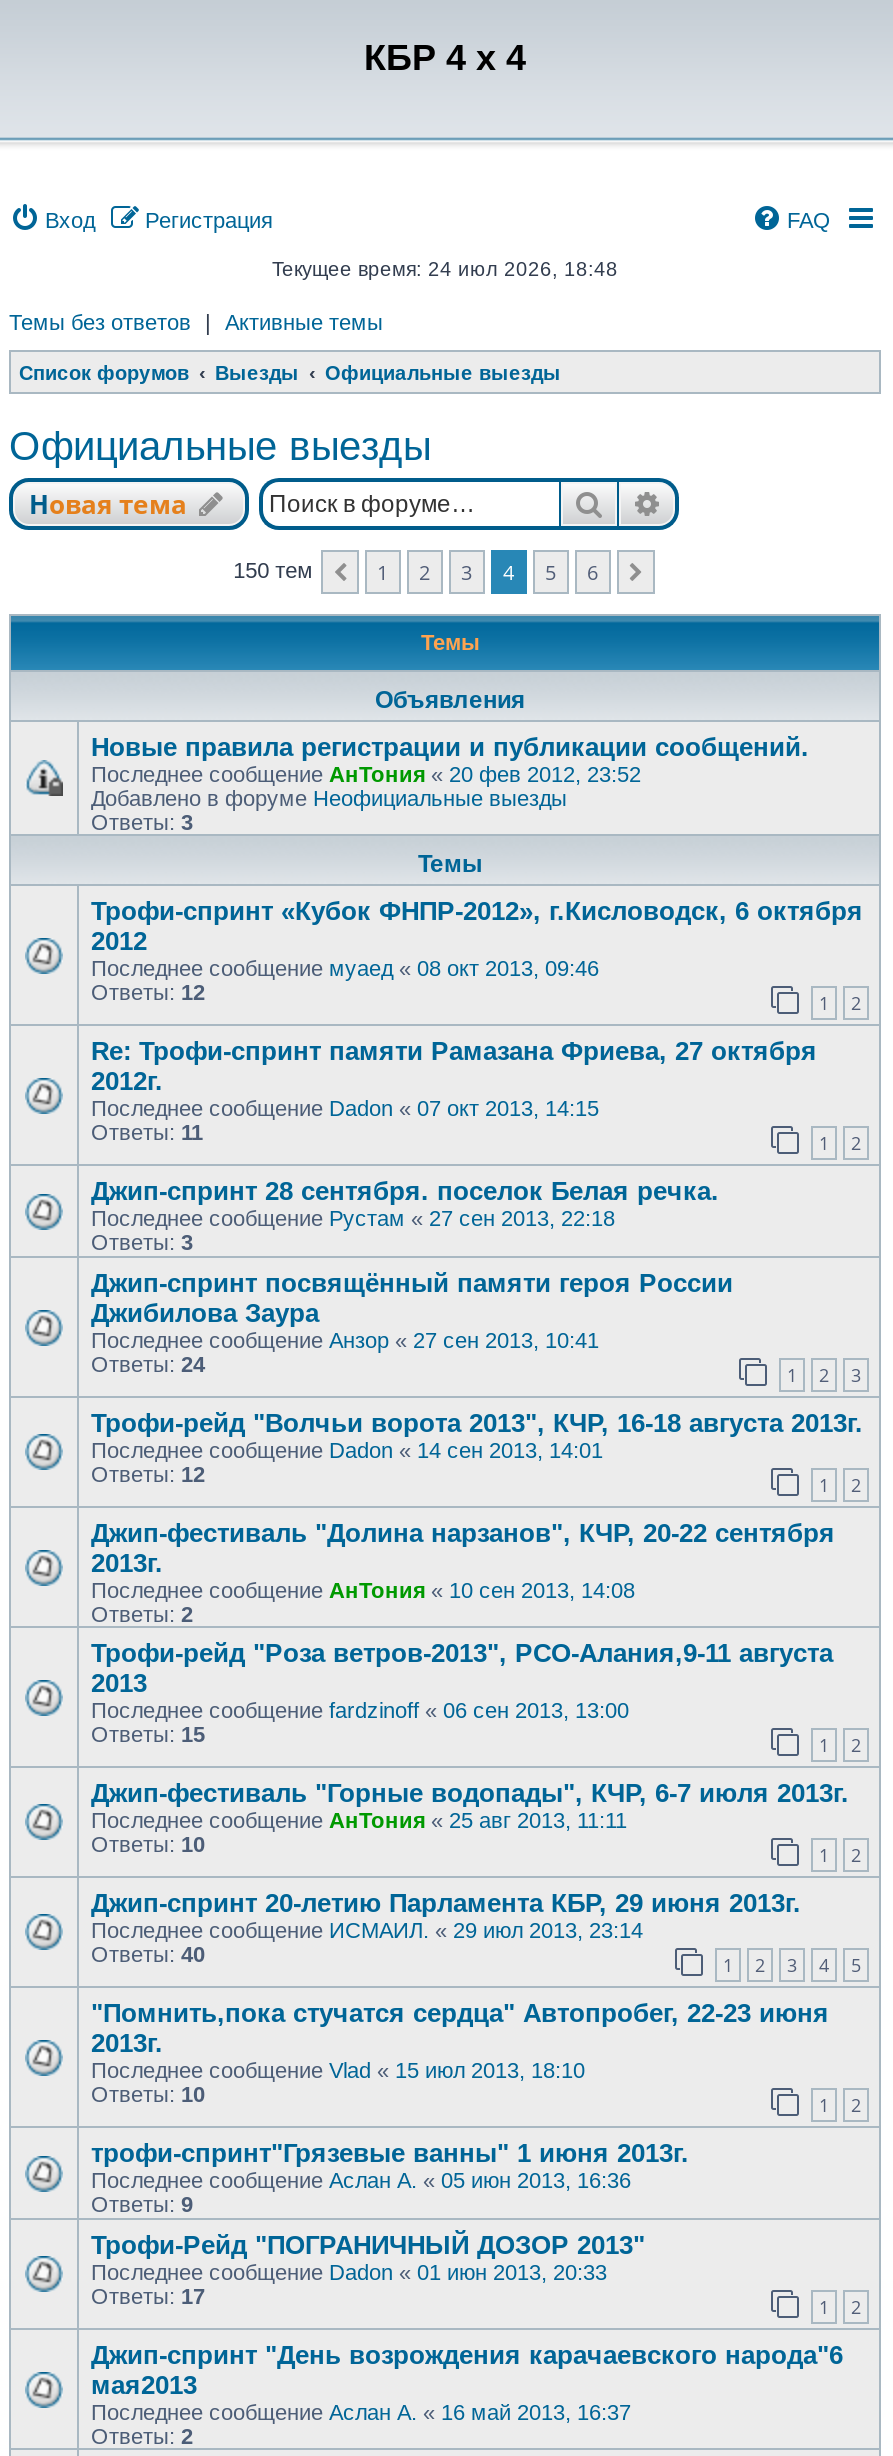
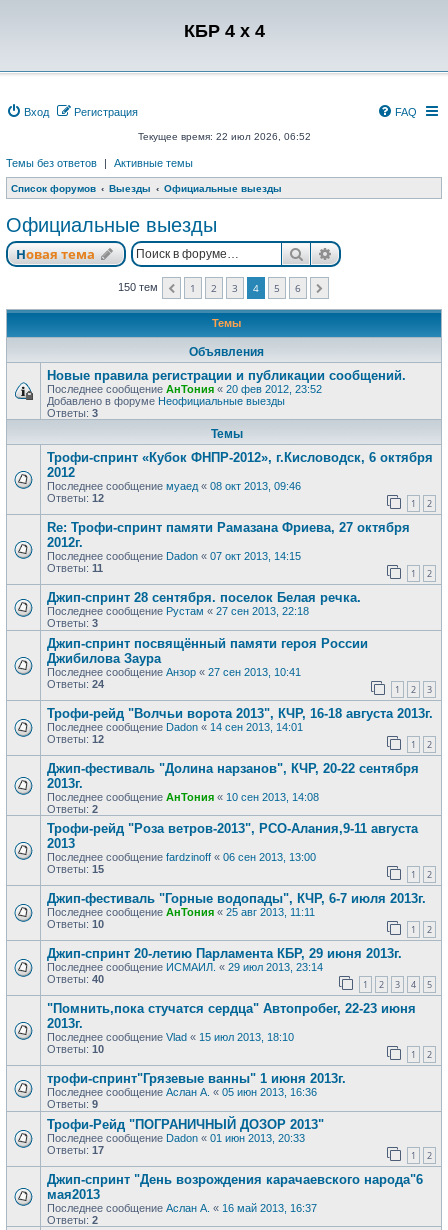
- Текущее время: 24 июл 2026, 18:48
+ Текущее время: 22 июл 2026, 06:52
